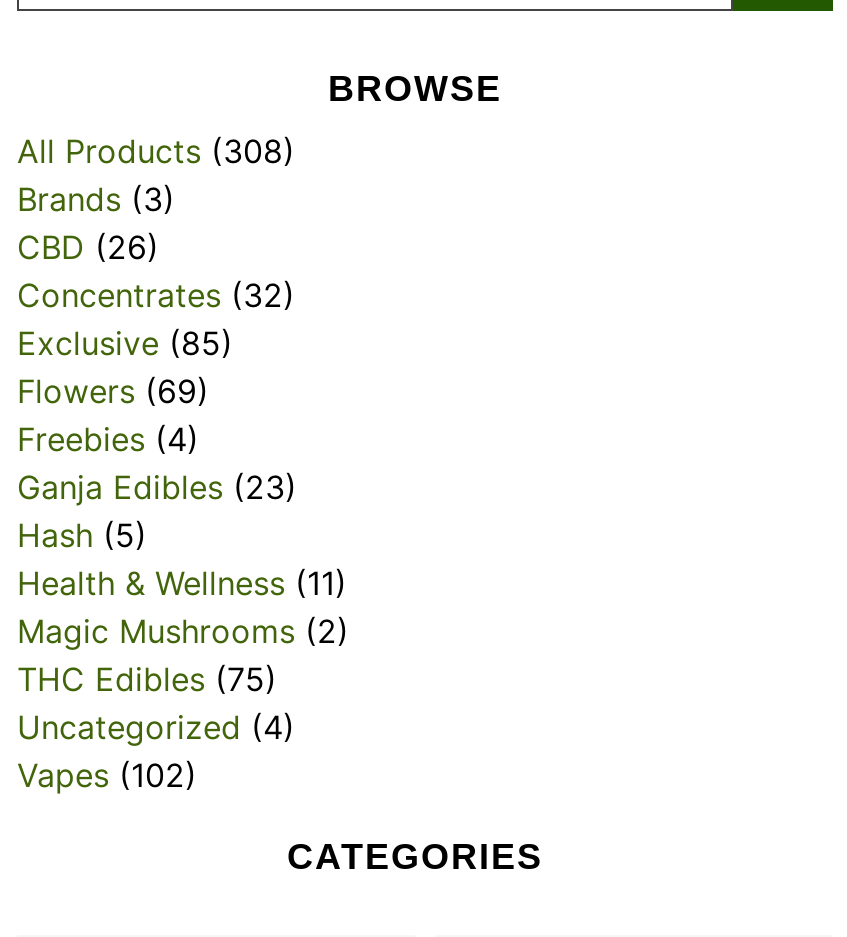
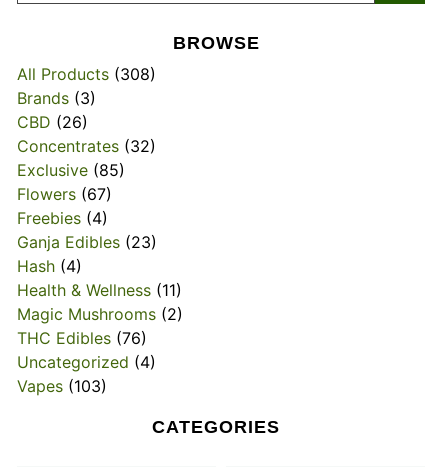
- Flowers (69)
+ Flowers (67)

- Hash (5)
+ Hash (4)

- THC Edibles (75)
+ THC Edibles (76)

- Vapes (102)
+ Vapes (103)
